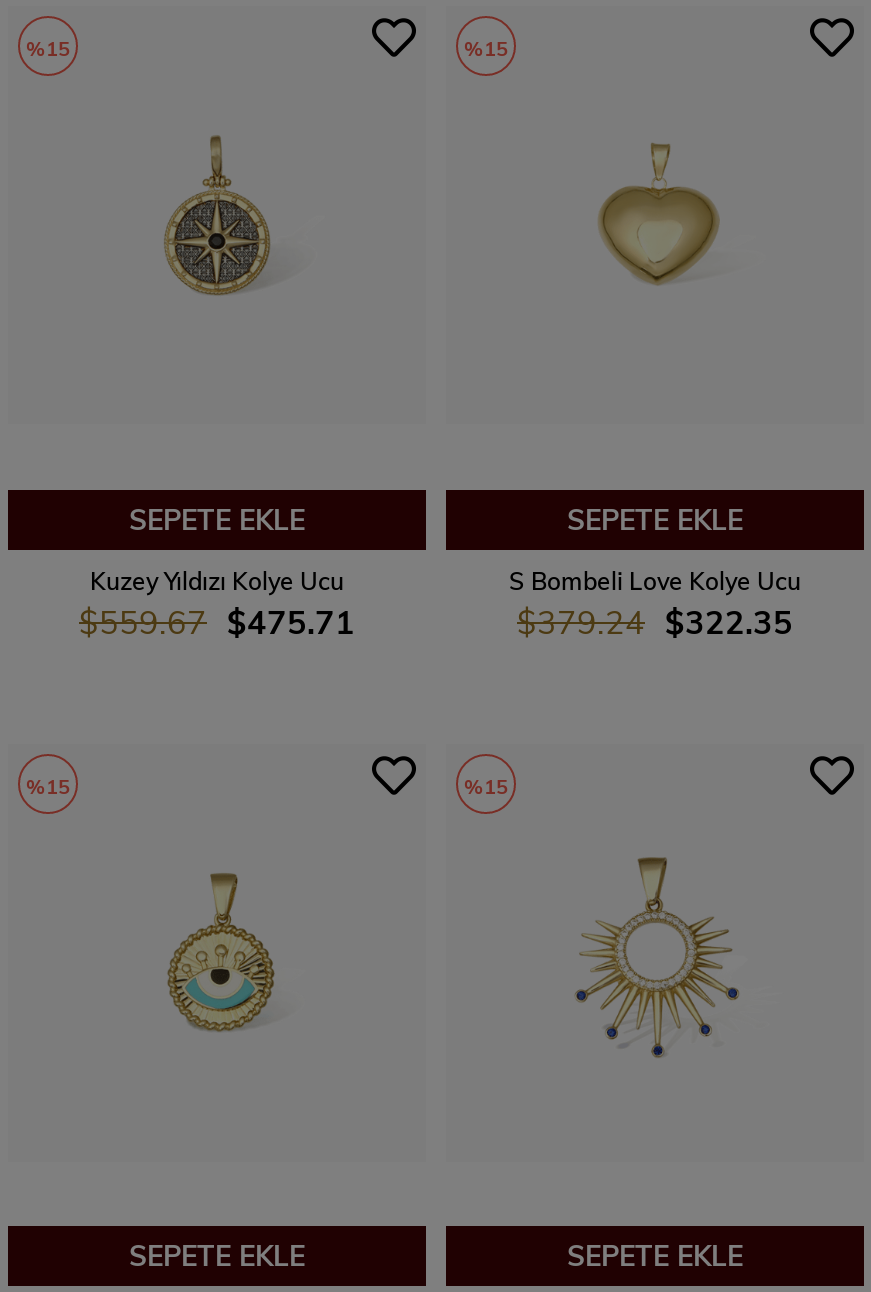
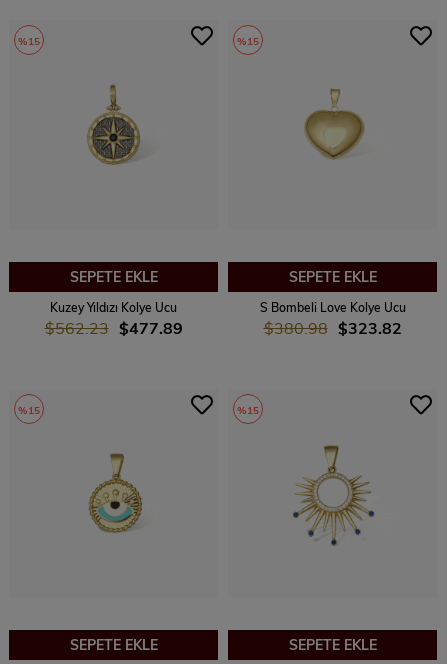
- $559.67
+ $562.23

- $475.71
+ $477.89

- $379.24
+ $380.98

- $322.35
+ $323.82
